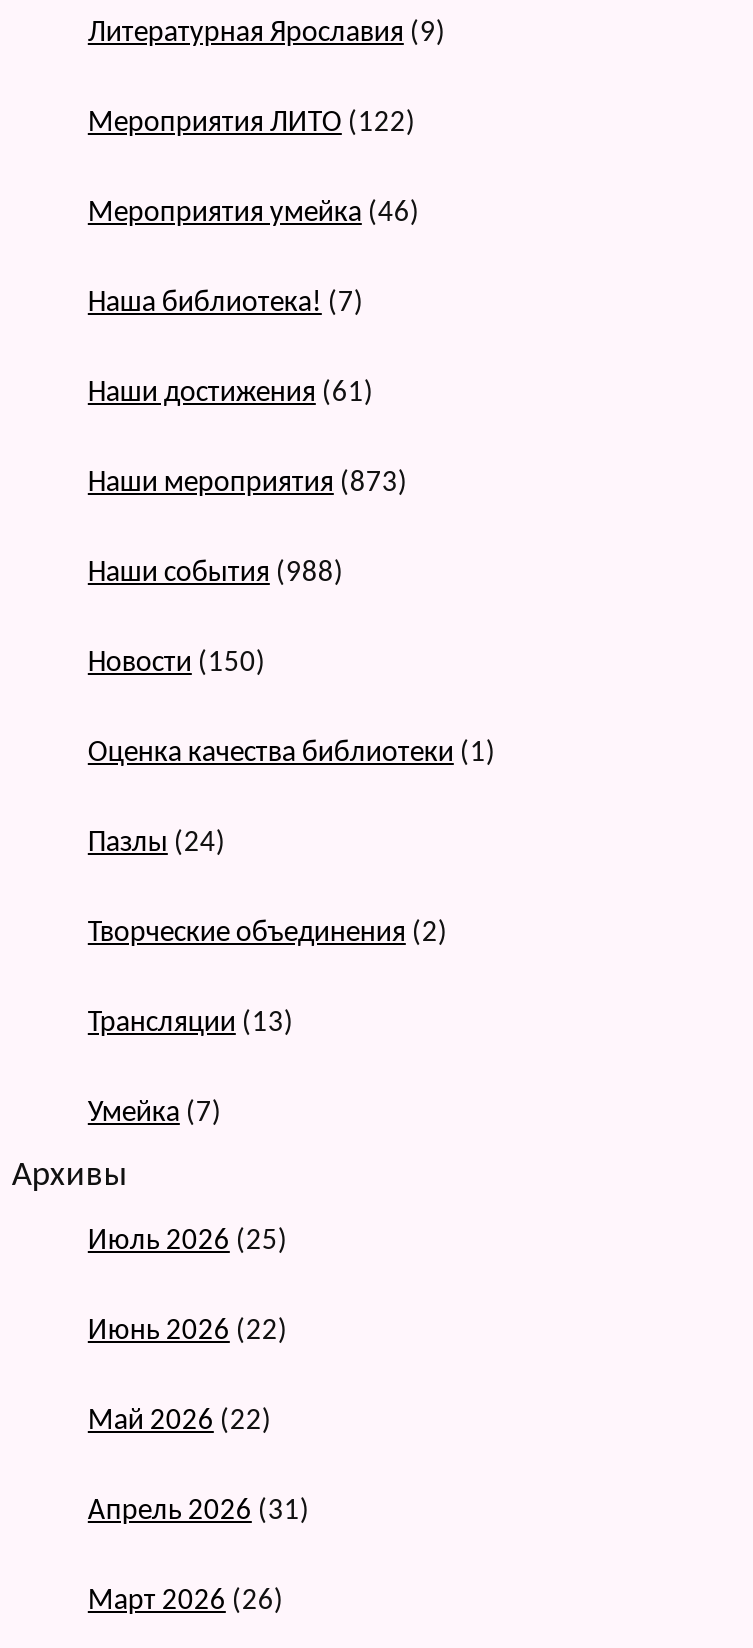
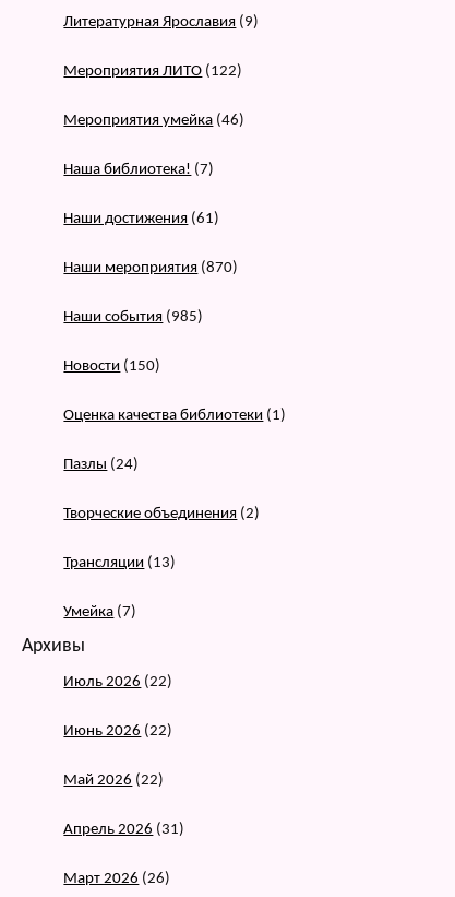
- Наши мероприятия (873)
+ Наши мероприятия (870)

- Наши события (988)
+ Наши события (985)

- Июль 2026 (25)
+ Июль 2026 (22)
